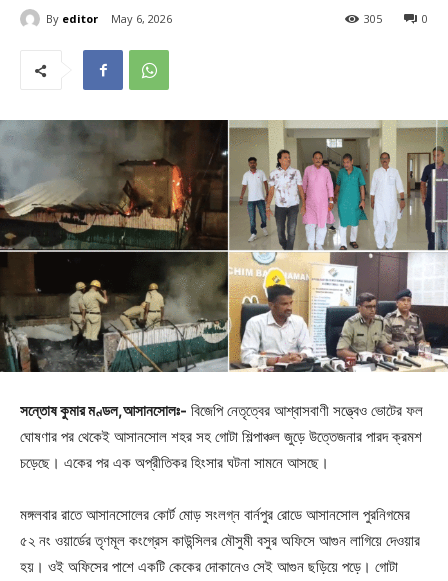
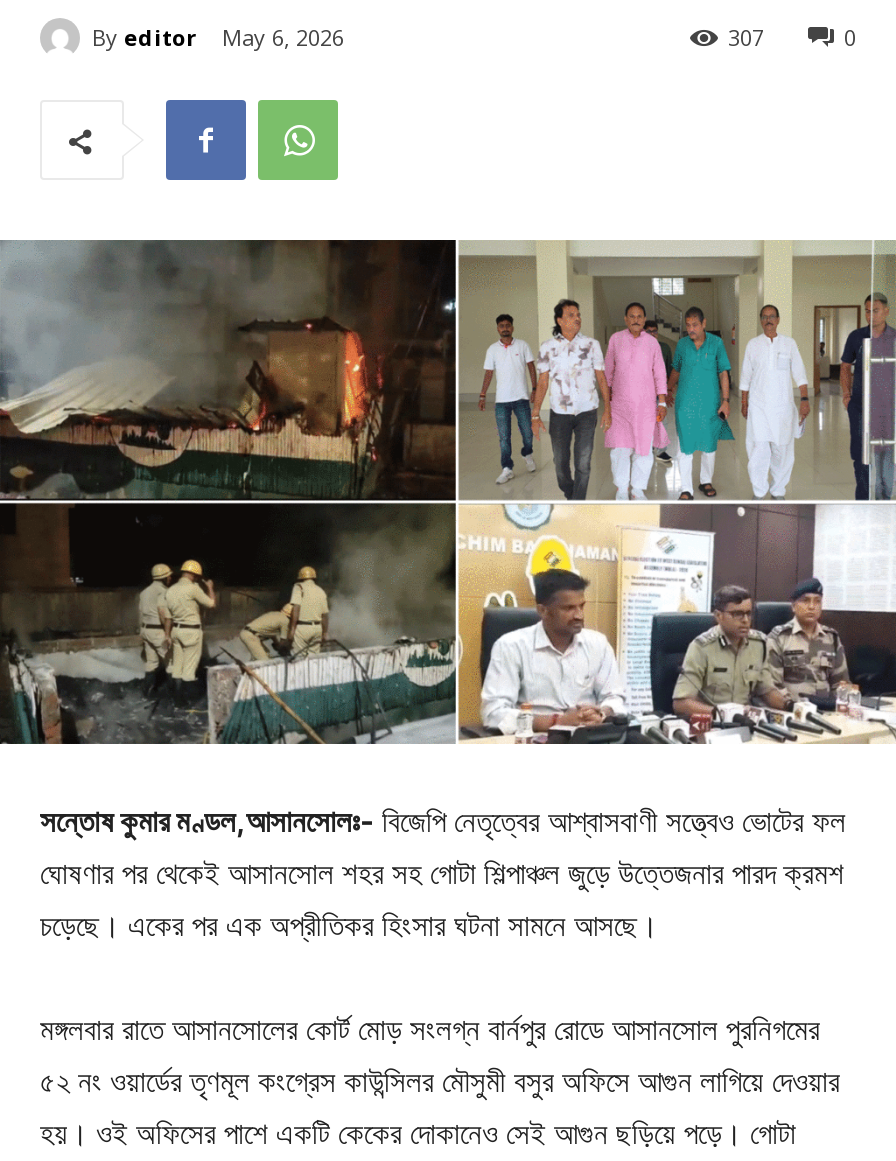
- 305
+ 307
